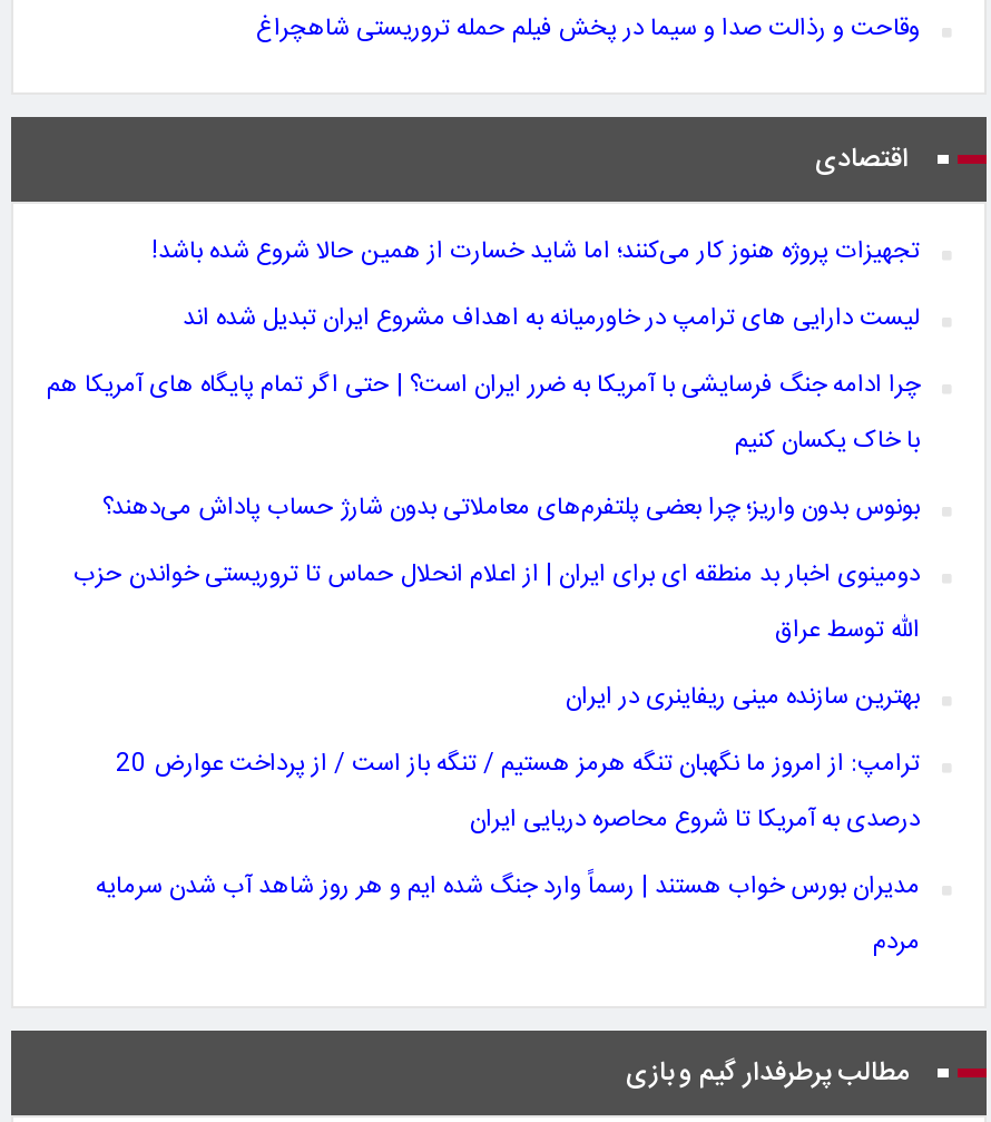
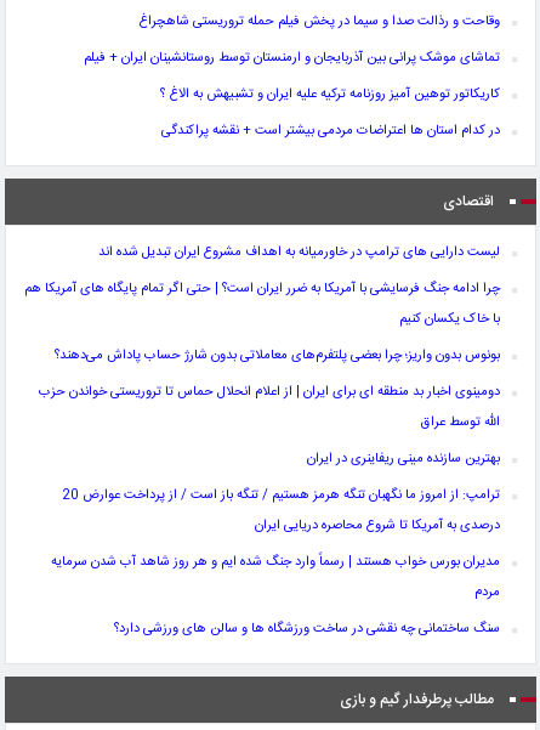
+ تماشای موشک پرانی بین آذربایجان و ارمنستان توسط روستانشینان ایران + فیلم
+ کاریکاتور توهین آمیز روزنامه ترکیه علیه ایران و تشبیهش به الاغ ؟
+ در کدام استان ها اعتراضات مردمی بیشتر است + نقشه پراکندگی

- تجهیزات پروژه هنوز کار می‌کنند؛ اما شاید خسارت از همین حالا شروع شده باشد!

+ سنگ ساختمانی چه نقشی در ساخت ورزشگاه‌ ها و سالن‌ های ورزشی دارد؟
